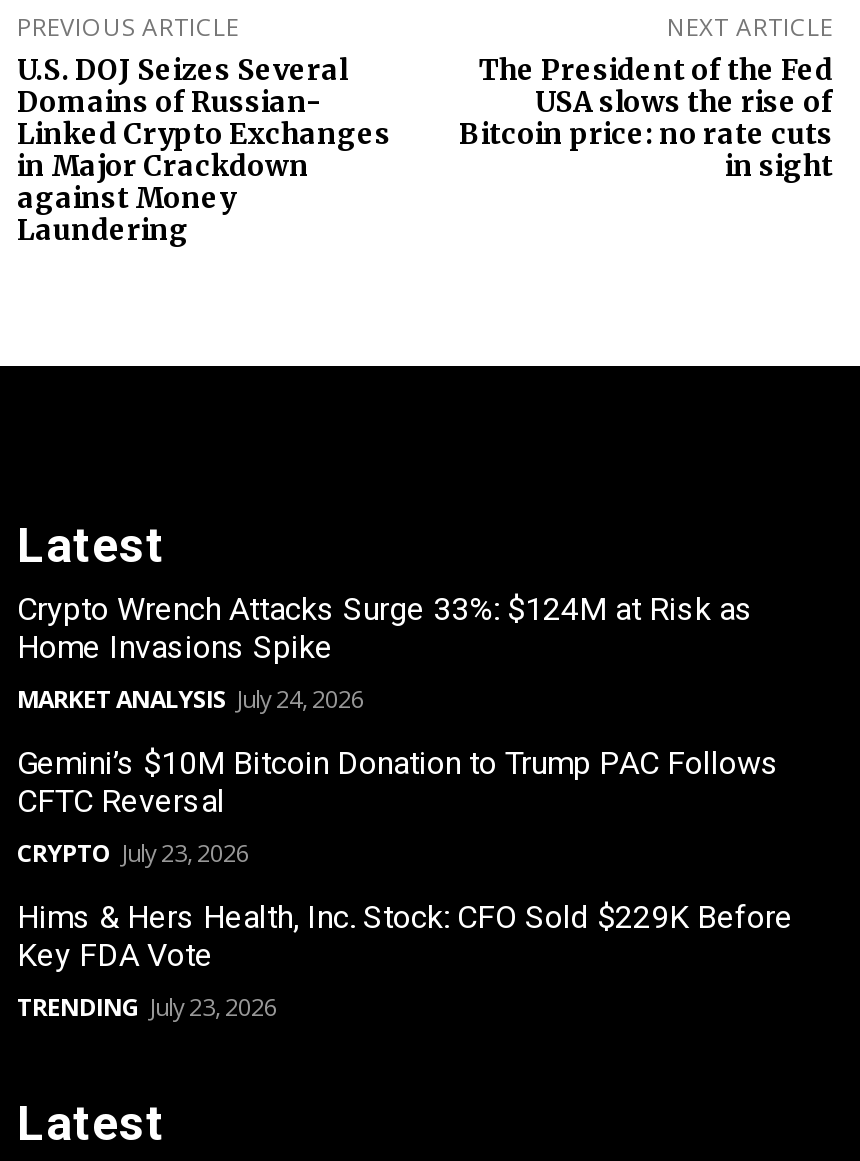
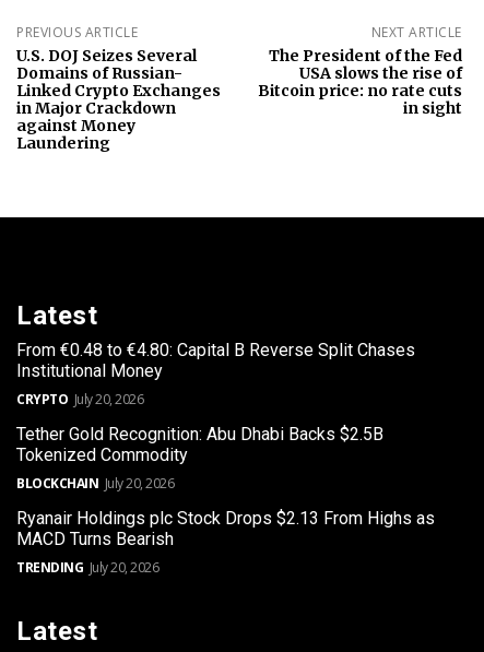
- Crypto Wrench Attacks Surge 33%: $124M at Risk as
- Home Invasions Spike
- MARKET ANALYSIS July 24, 2026
+ From €0.48 to €4.80: Capital B Reverse Split Chases
+ Institutional Money
+ CRYPTO July 20, 2026

- Gemini’s $10M Bitcoin Donation to Trump PAC Follows
- CFTC Reversal
- CRYPTO July 23, 2026
+ Tether Gold Recognition: Abu Dhabi Backs $2.5B
+ Tokenized Commodity
+ BLOCKCHAIN July 20, 2026

- Hims & Hers Health, Inc. Stock: CFO Sold $229K Before
- Key FDA Vote
- TRENDING July 23, 2026
+ Ryanair Holdings plc Stock Drops $2.13 From Highs as
+ MACD Turns Bearish
+ TRENDING July 20, 2026
